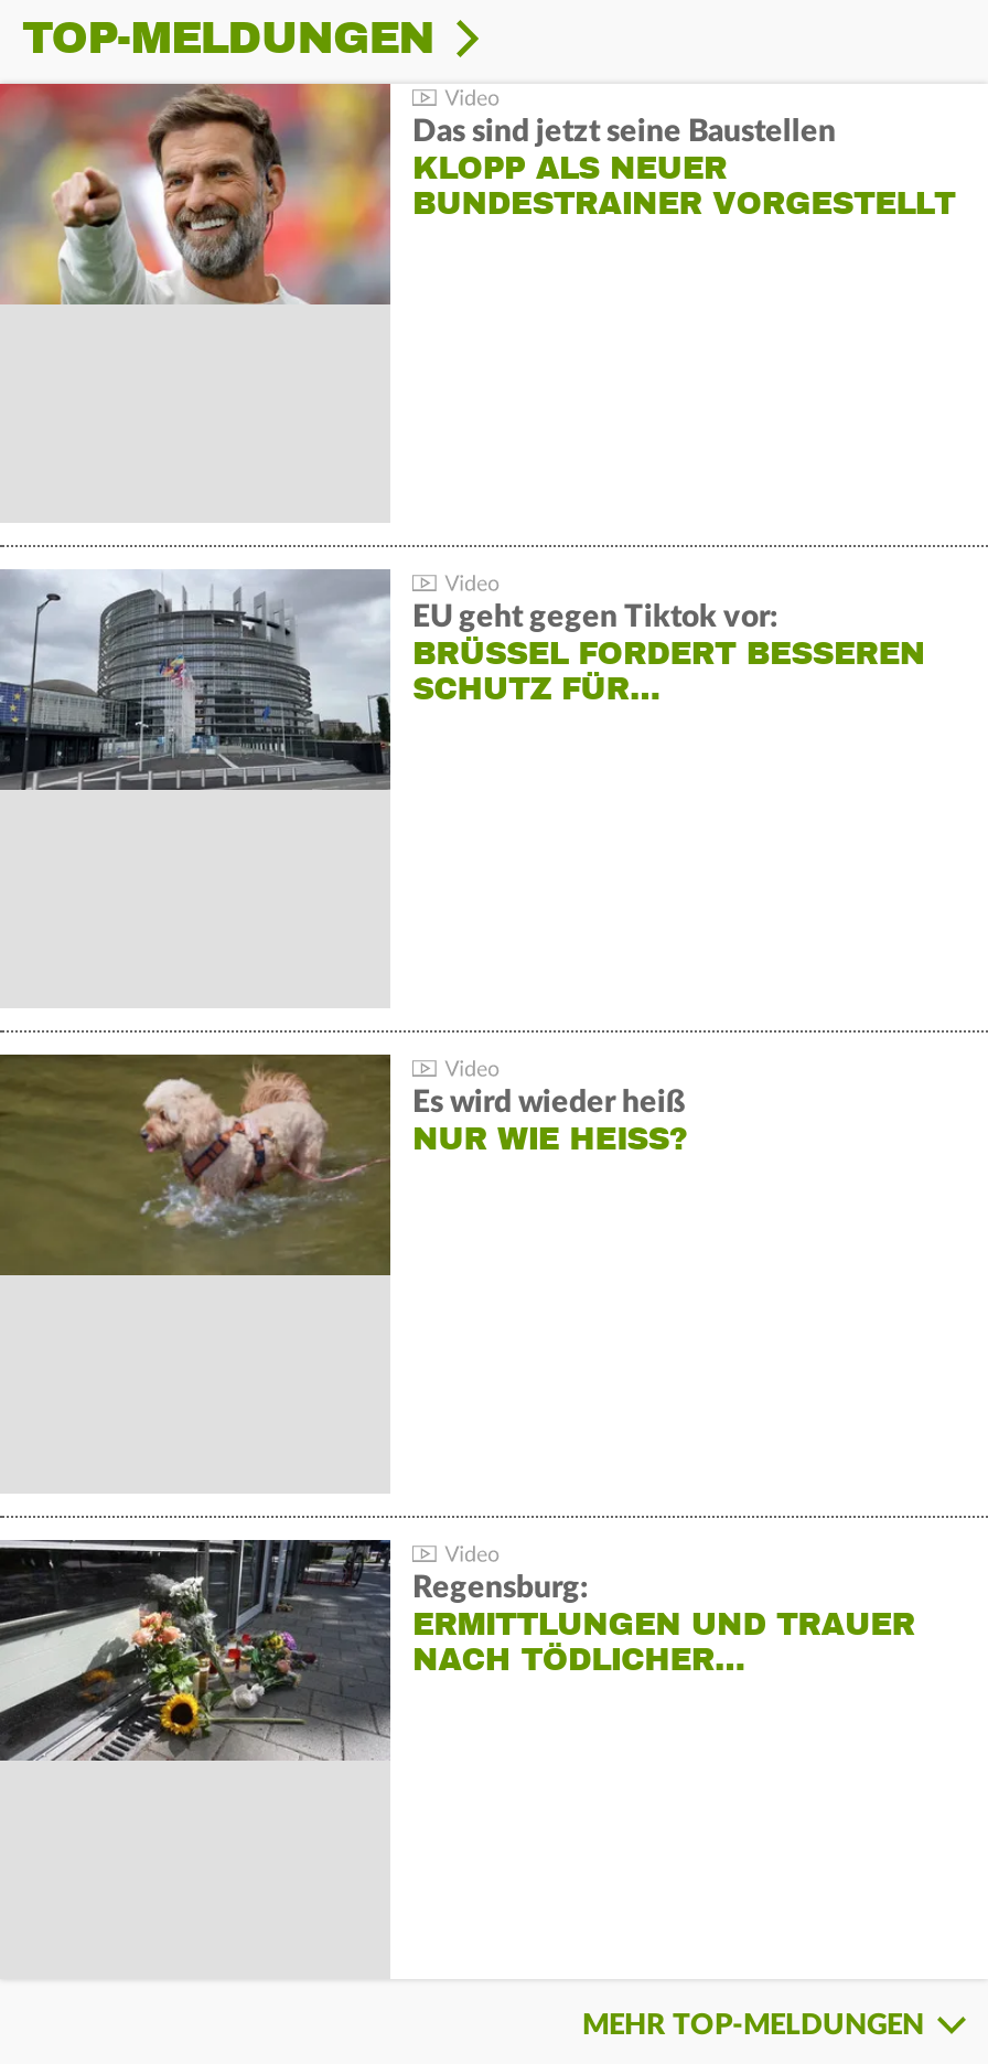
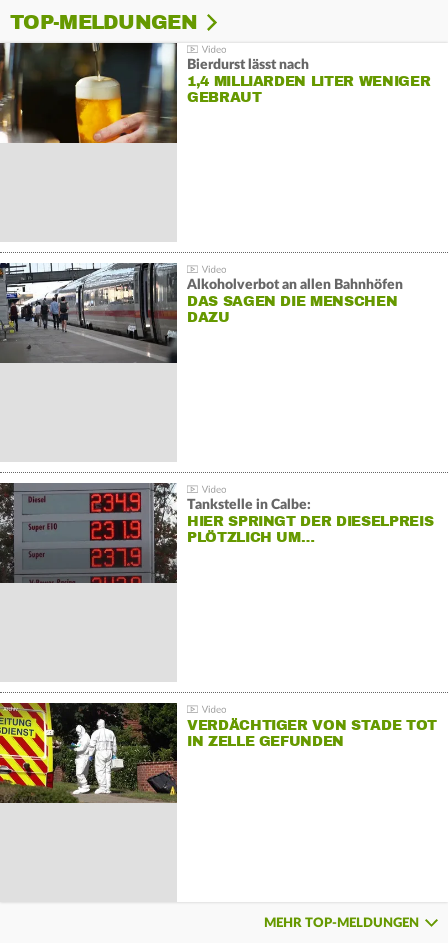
- [image]
- Das sind jetzt seine Baustellen
- KLOPP ALS NEUER
- BUNDESTRAINER VORGESTELLT
+ [image]
+ Bierdurst lässt nach
+ 1,4 MILLIARDEN LITER WENIGER
+ GEBRAUT

- [image]
- EU geht gegen Tiktok vor:
- BRÜSSEL FORDERT BESSEREN
- SCHUTZ FÜR…
+ [image]
+ Alkoholverbot an allen Bahnhöfen
+ DAS SAGEN DIE MENSCHEN
+ DAZU

- [image]
- Es wird wieder heiß
- NUR WIE HEISS?
+ [image]
+ Tankstelle in Calbe:
+ HIER SPRINGT DER DIESELPREIS
+ PLÖTZLICH UM…

- [image]
- Regensburg:
- ERMITTLUNGEN UND TRAUER
- NACH TÖDLICHER…
+ [image]
+ VERDÄCHTIGER VON STADE TOT
+ IN ZELLE GEFUNDEN
